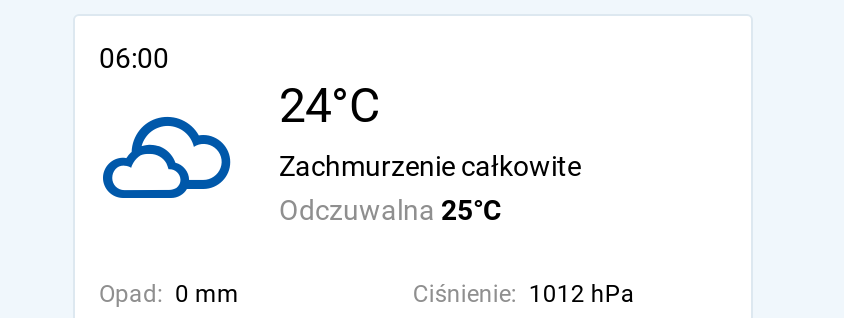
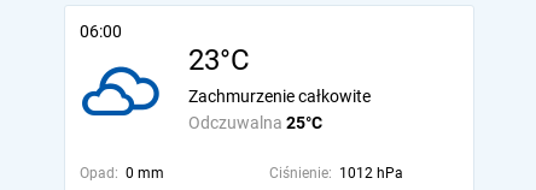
- 24°C
+ 23°C
